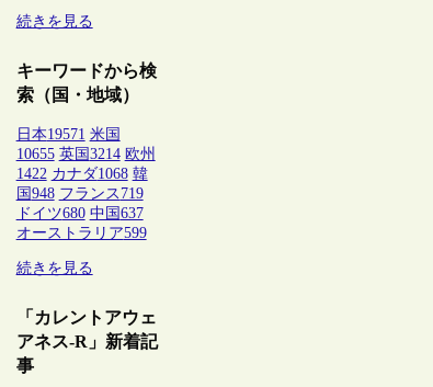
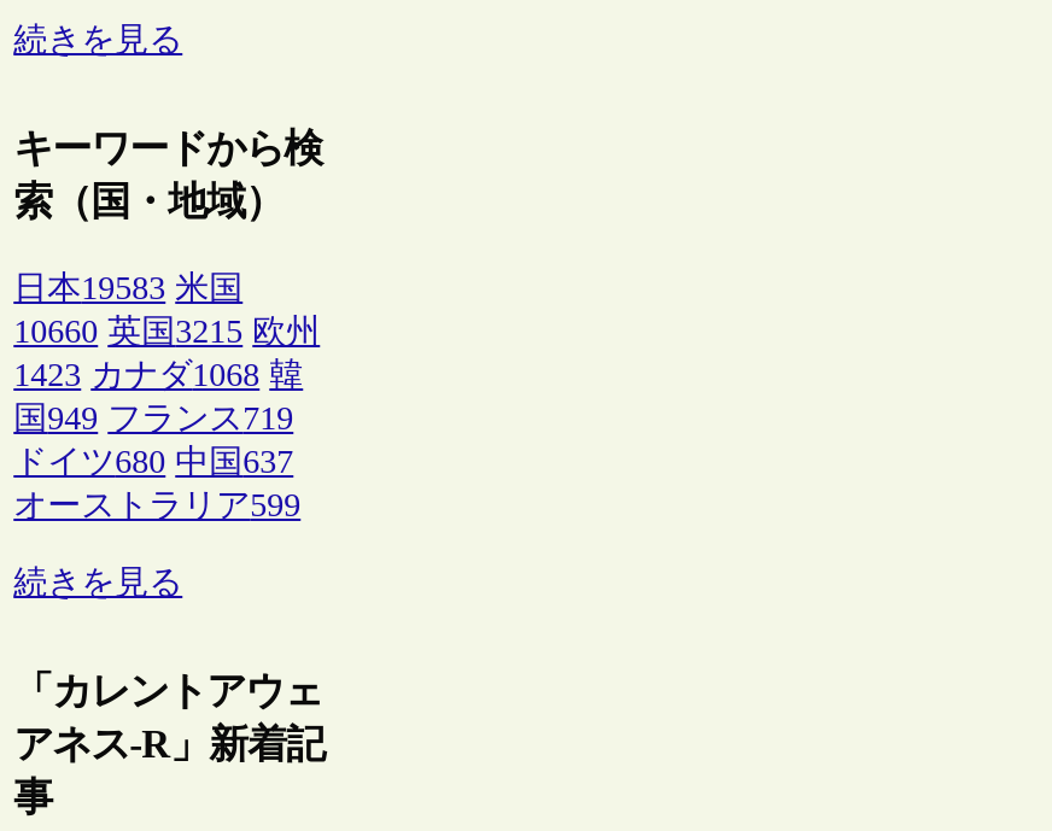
- 日本19571 米国
+ 日本19583 米国

- 10655 英国3214 欧州
+ 10660 英国3215 欧州

- 1422 カナダ1068 韓
+ 1423 カナダ1068 韓

- 国948 フランス719
+ 国949 フランス719
